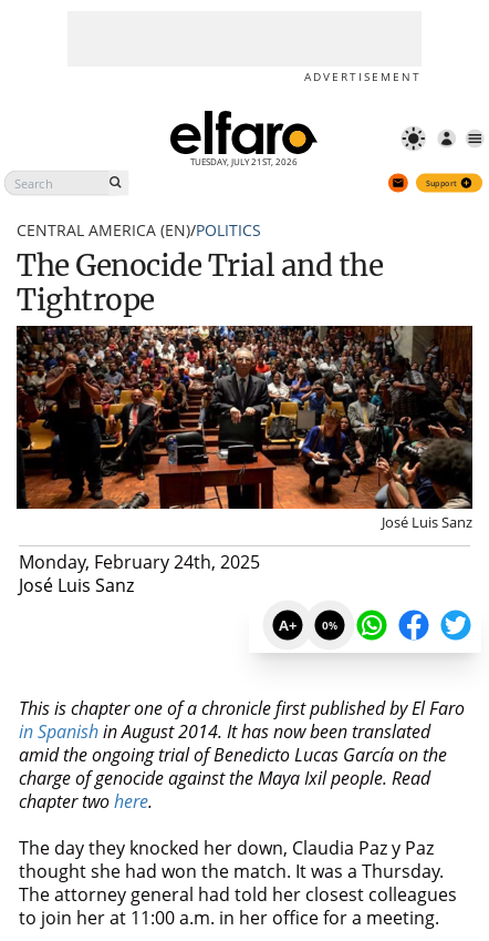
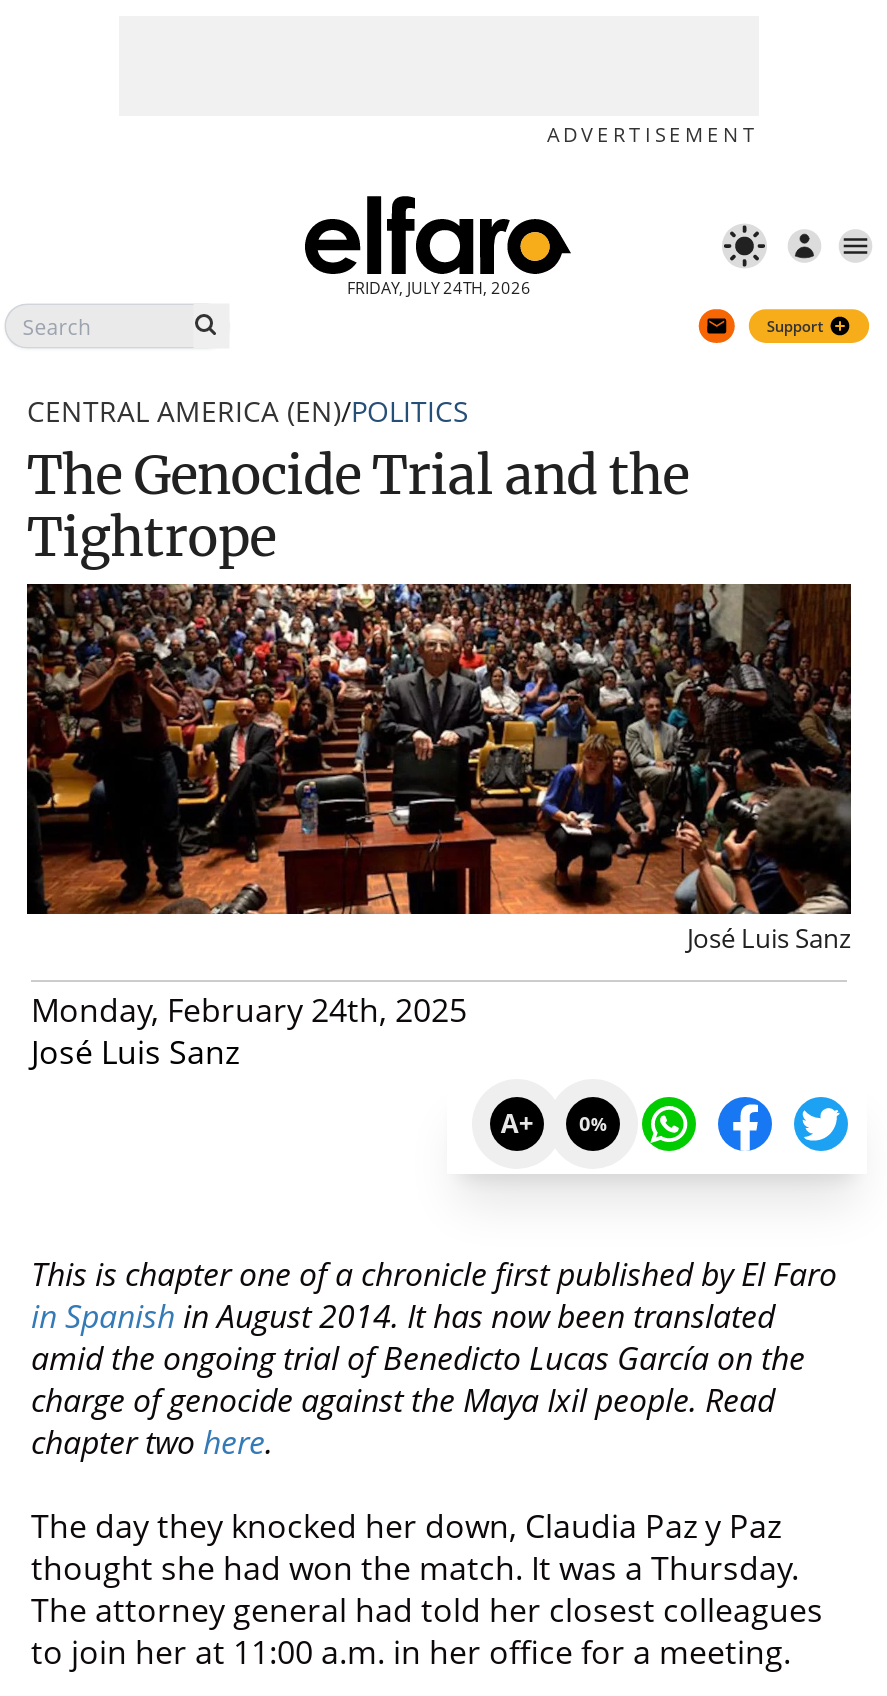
- TUESDAY, JULY 21ST, 2026
+ FRIDAY, JULY 24TH, 2026
